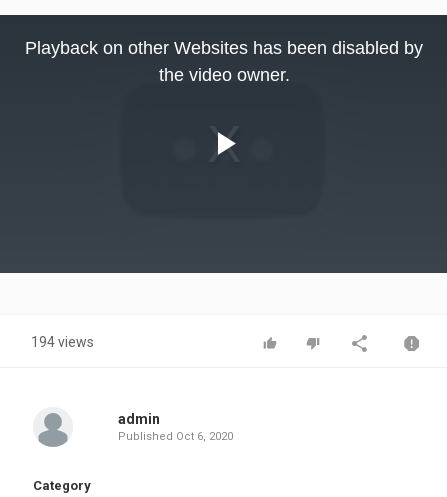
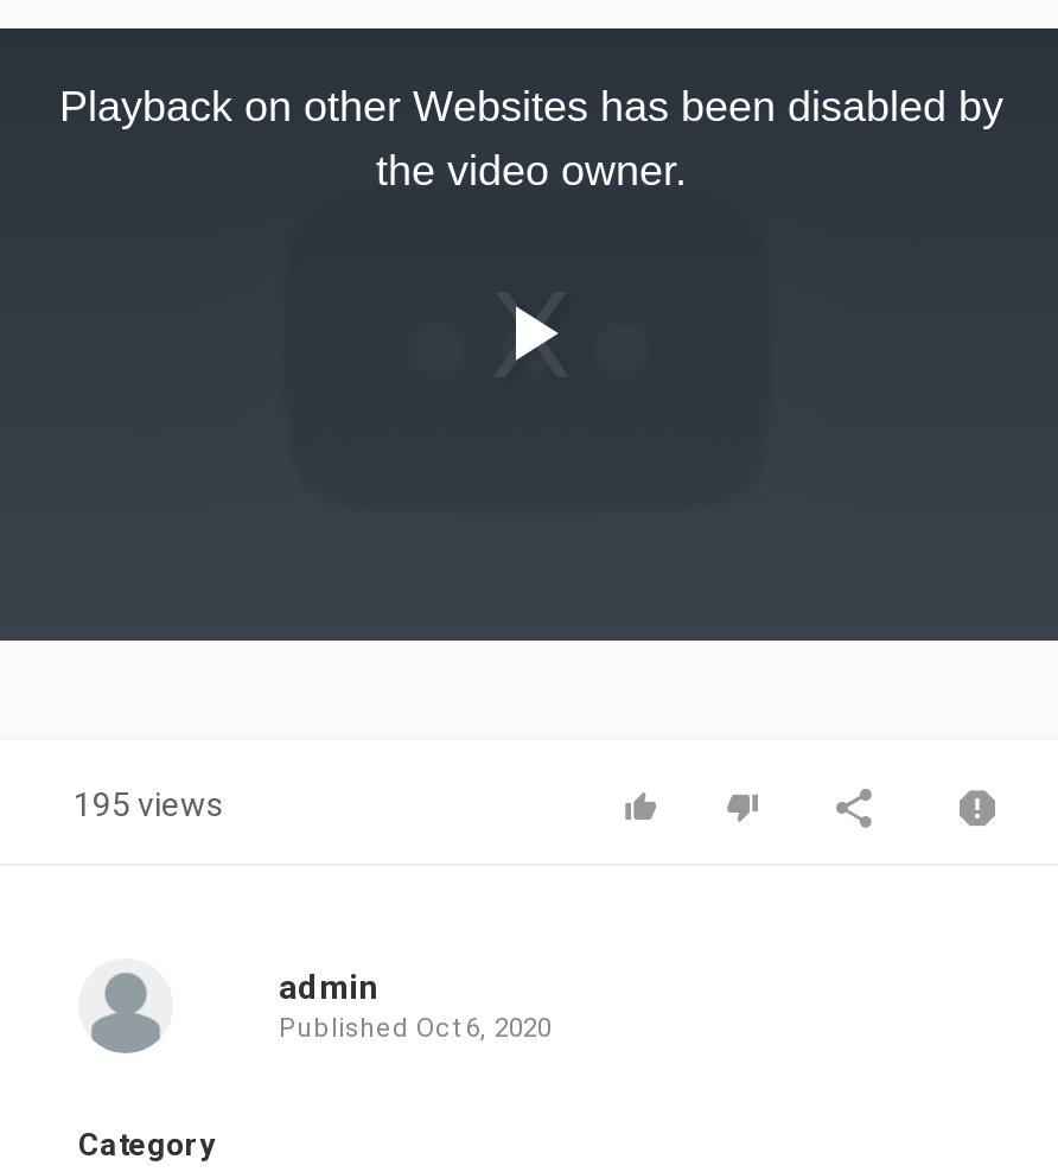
- 194 views
+ 195 views
